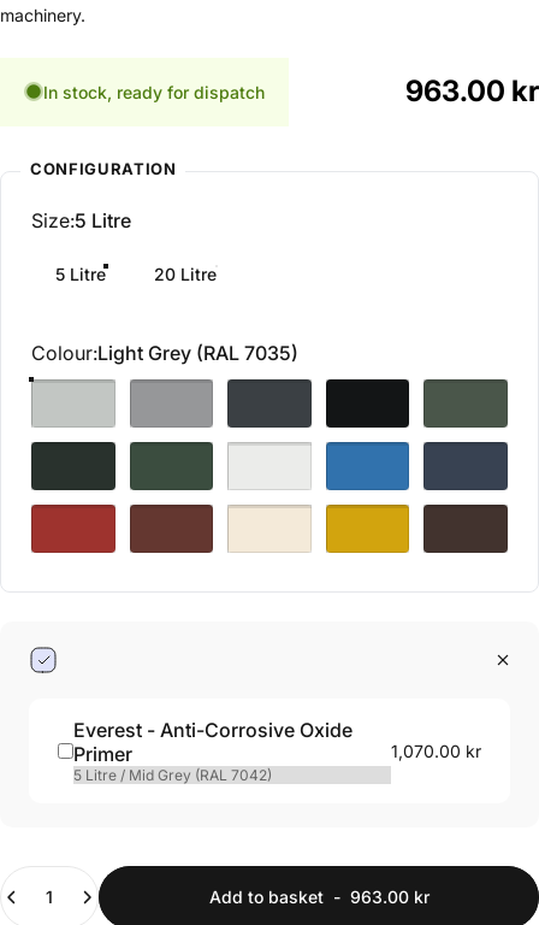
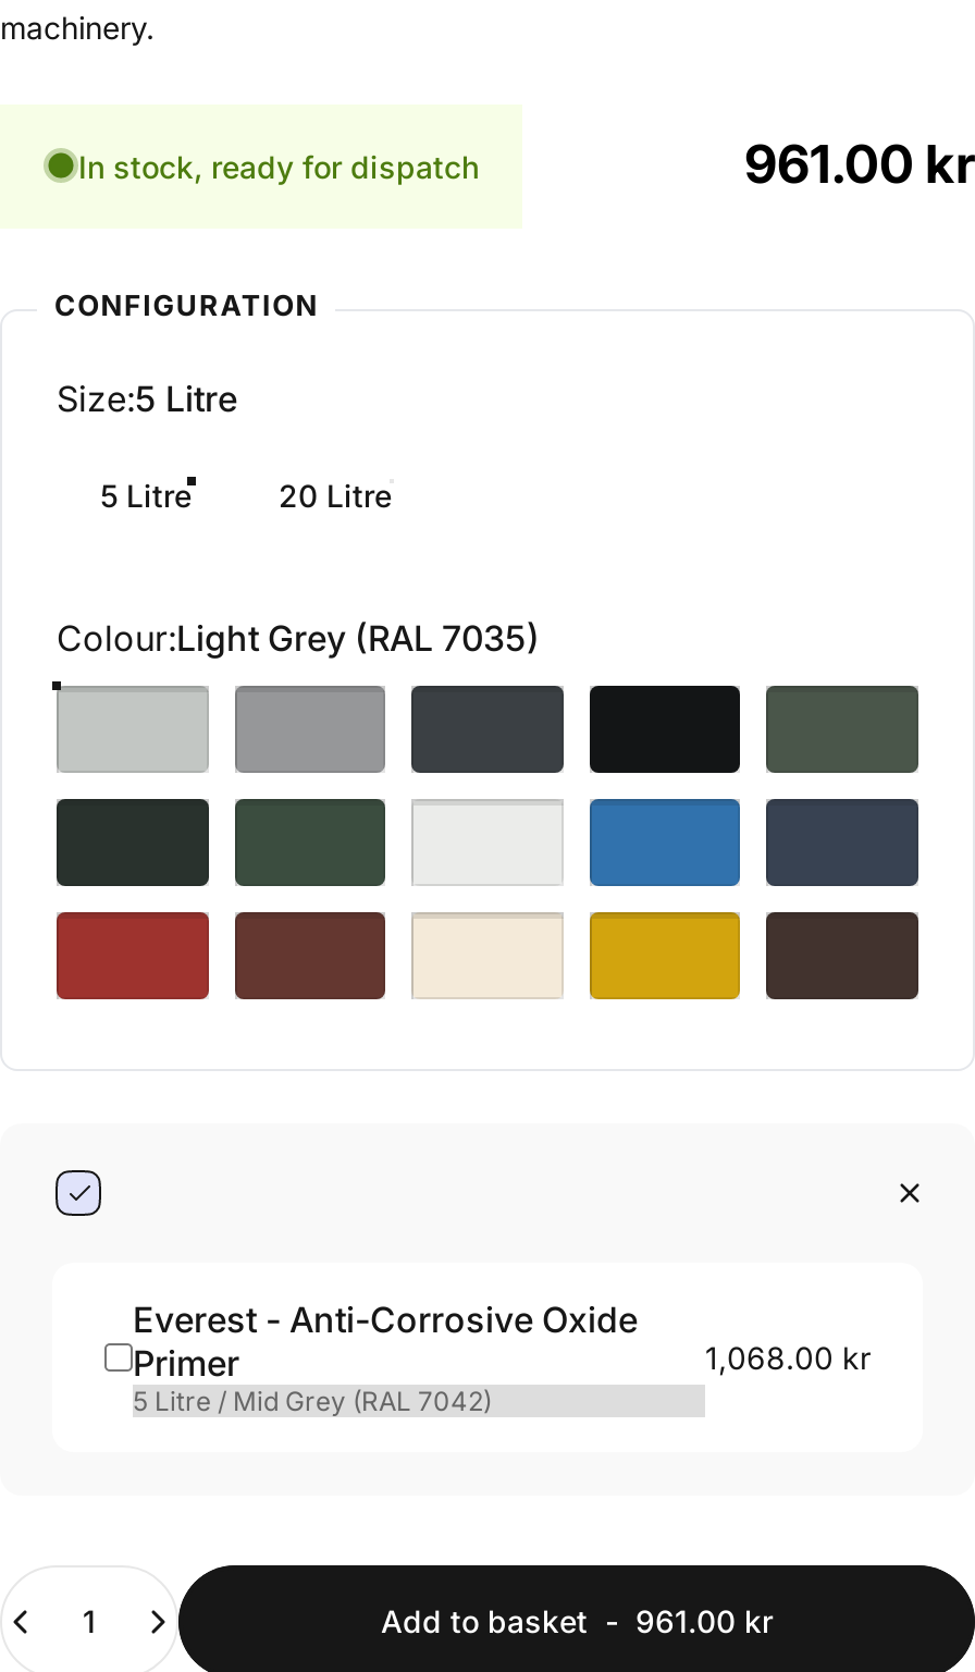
- 963.00 kr
+ 961.00 kr

- 1,070.00 kr
+ 1,068.00 kr

- Add to basket - 963.00 kr
+ Add to basket - 961.00 kr
